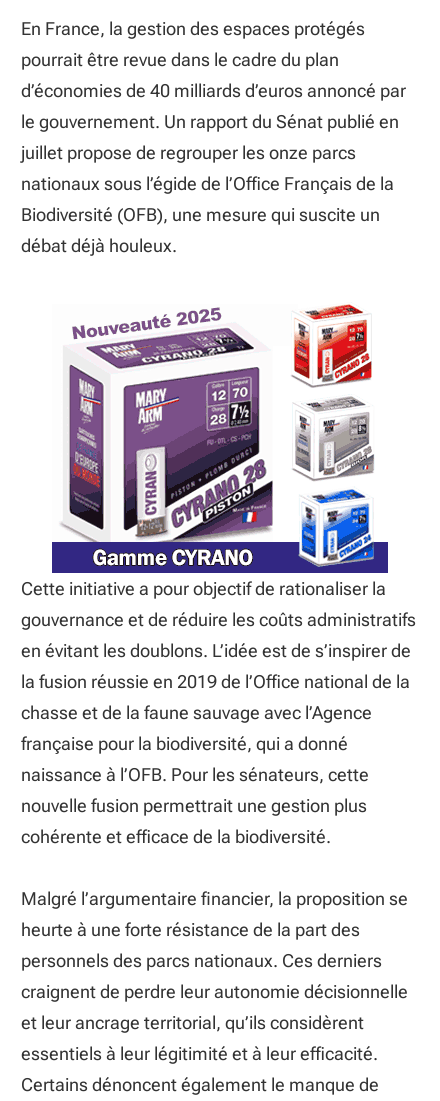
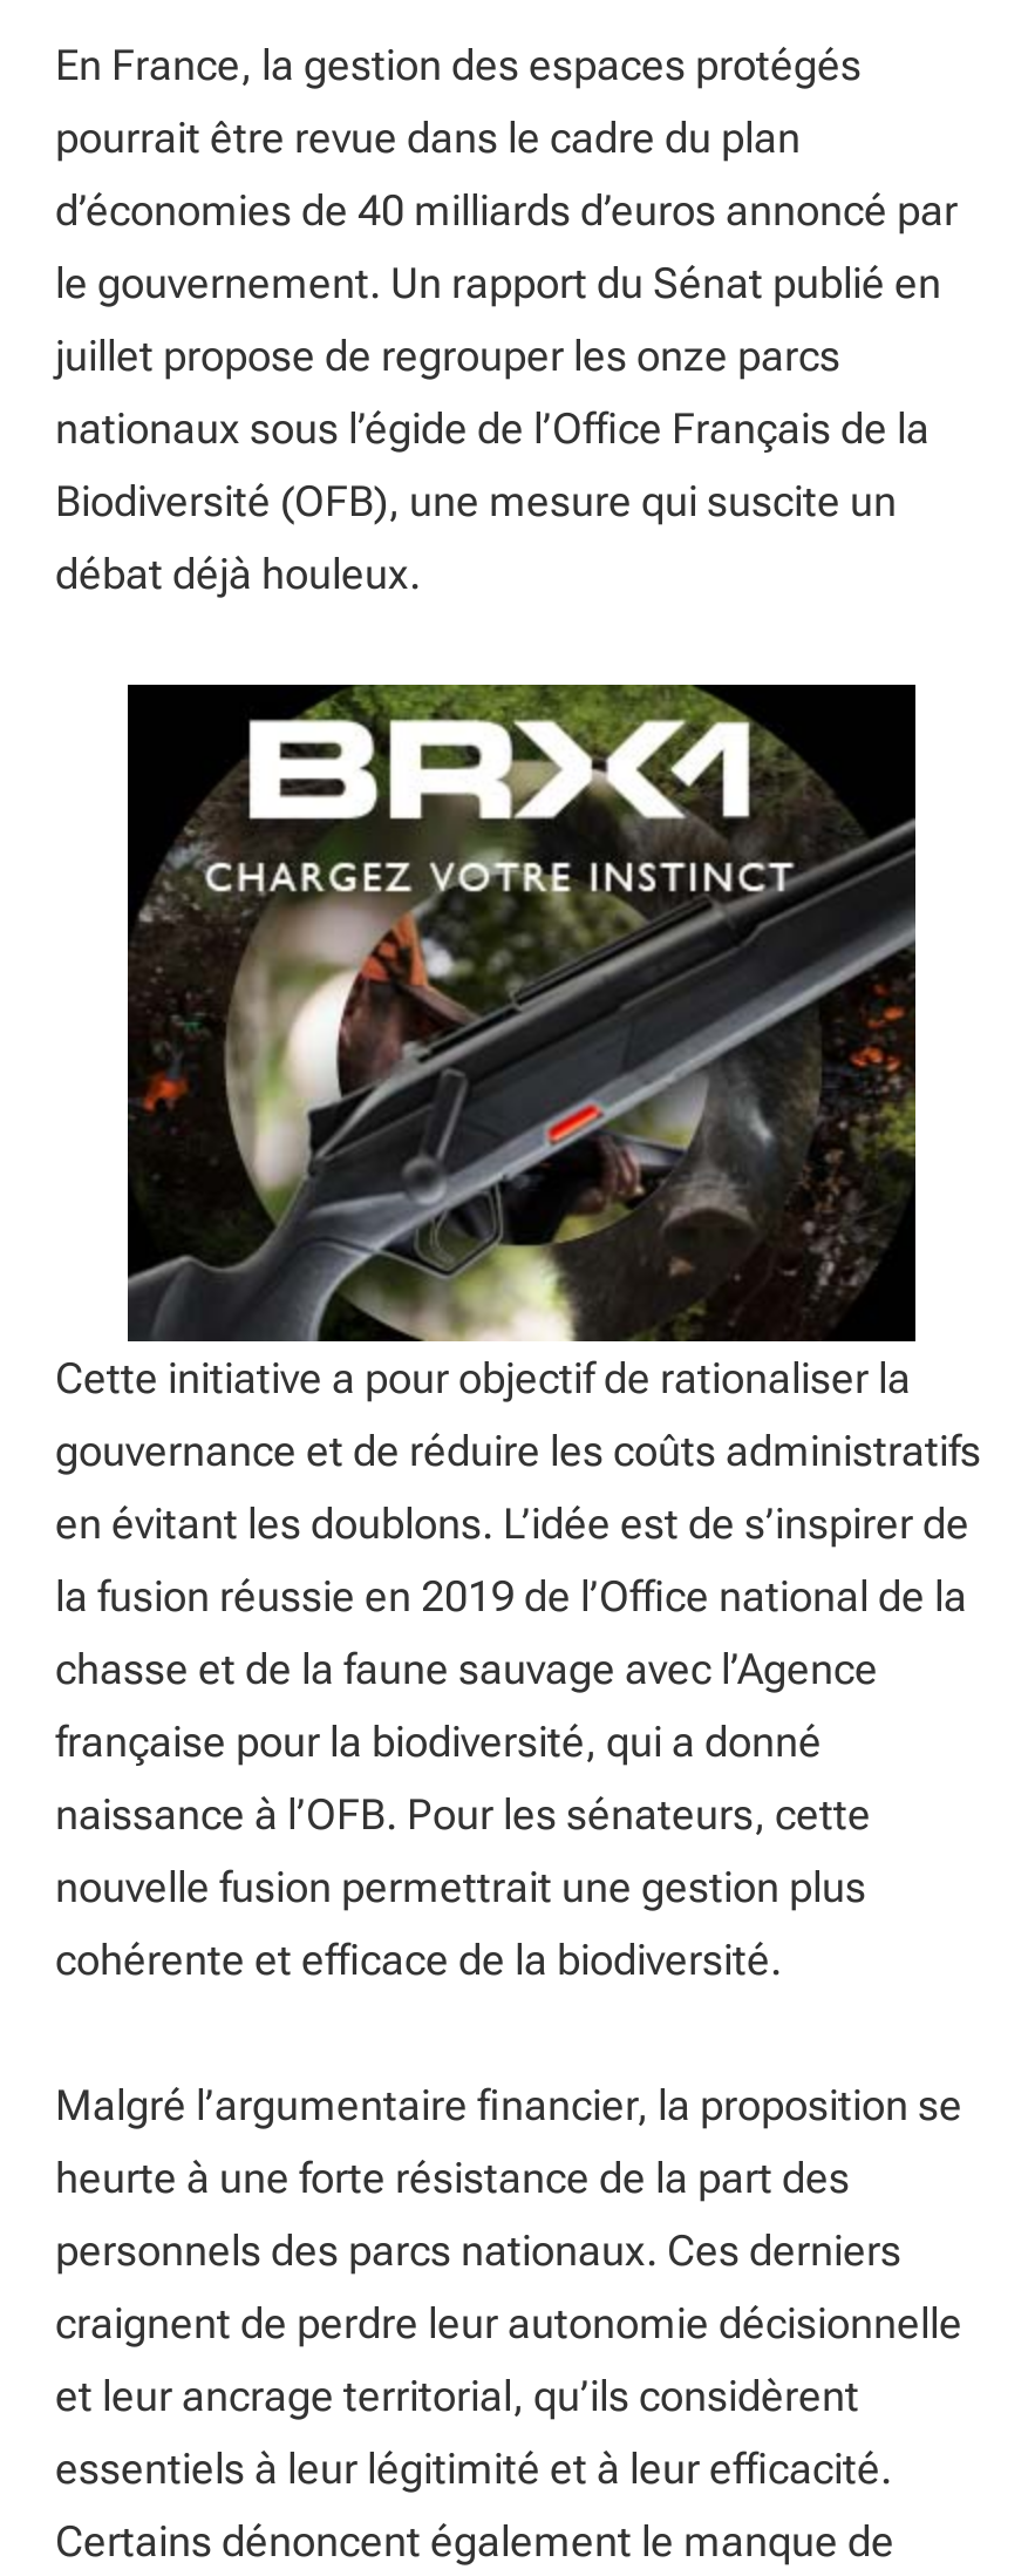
- [image]
+ [image]
